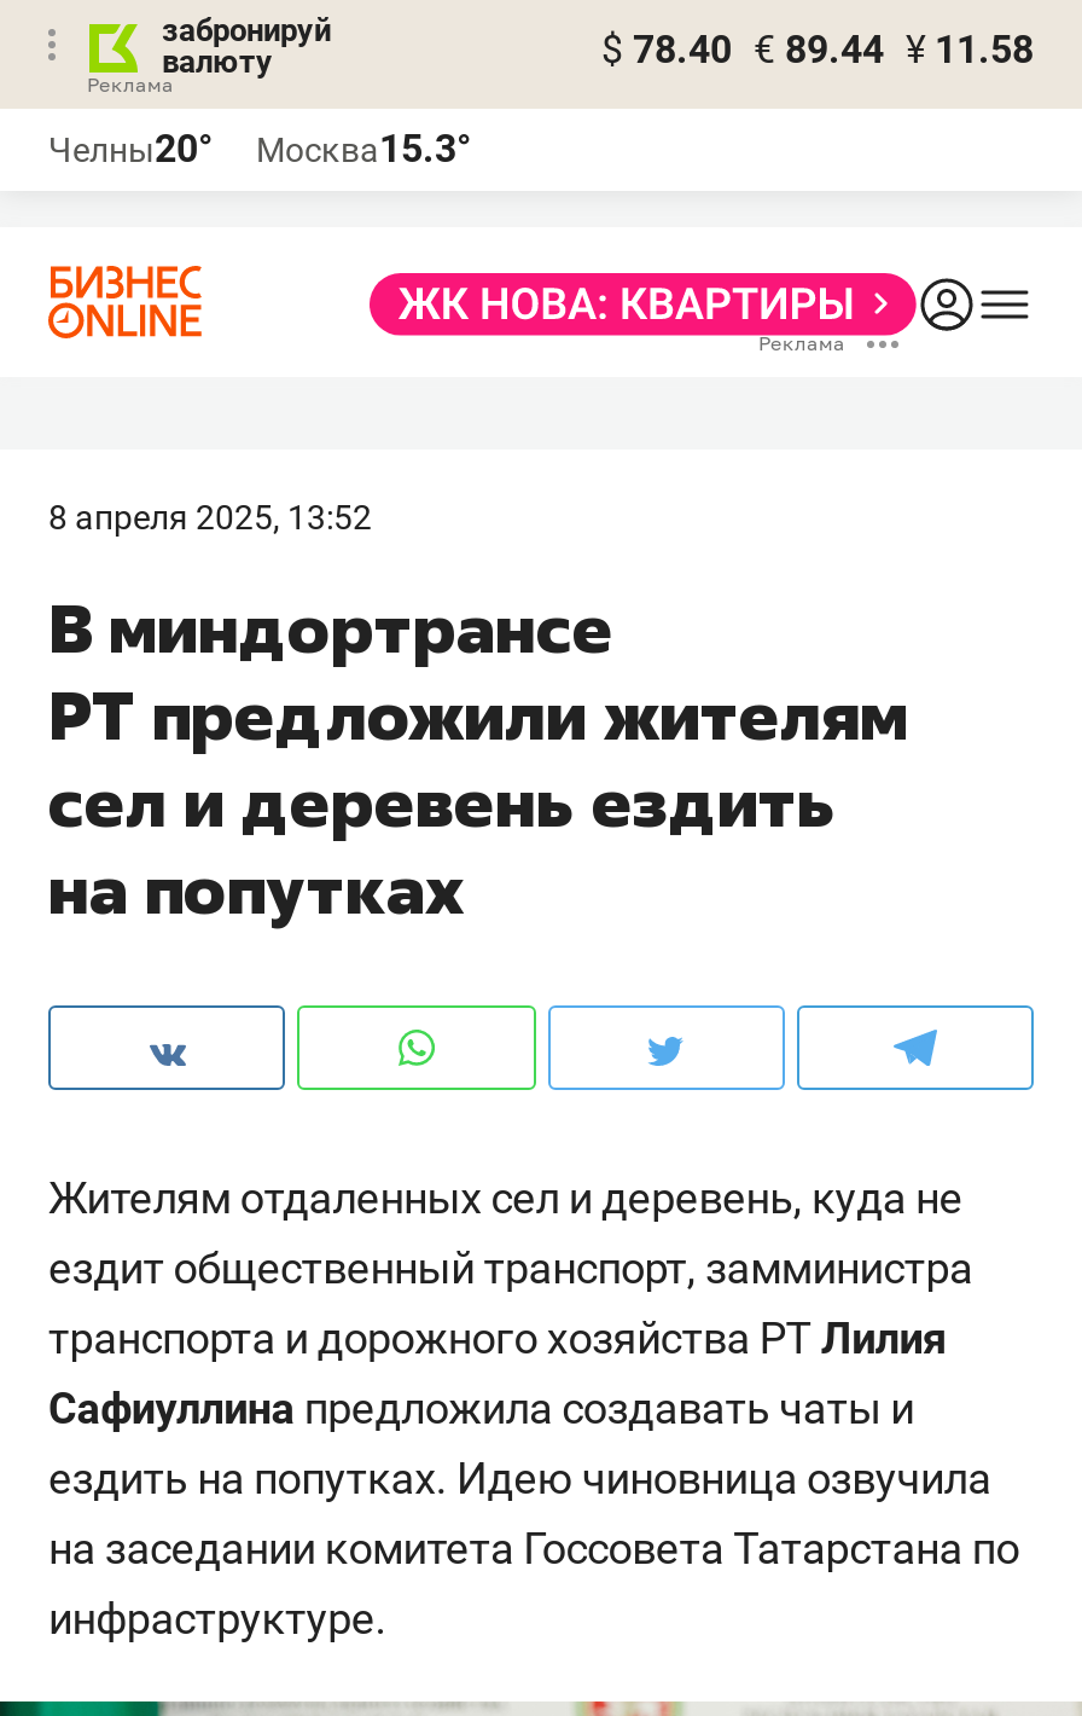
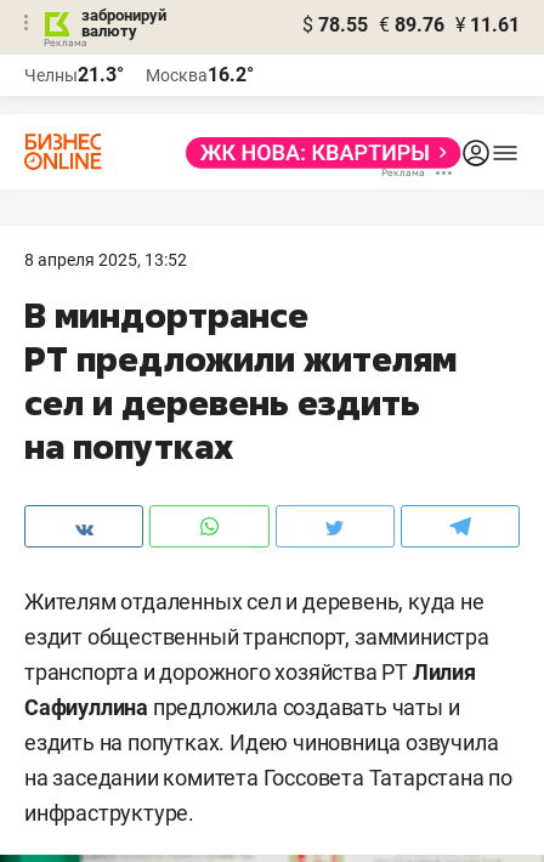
- $ 78.40 € 89.44 ¥ 11.58
+ $ 78.55 € 89.76 ¥ 11.61

- Челны20°
+ Челны21.3°

- Москва15.3°
+ Москва16.2°
